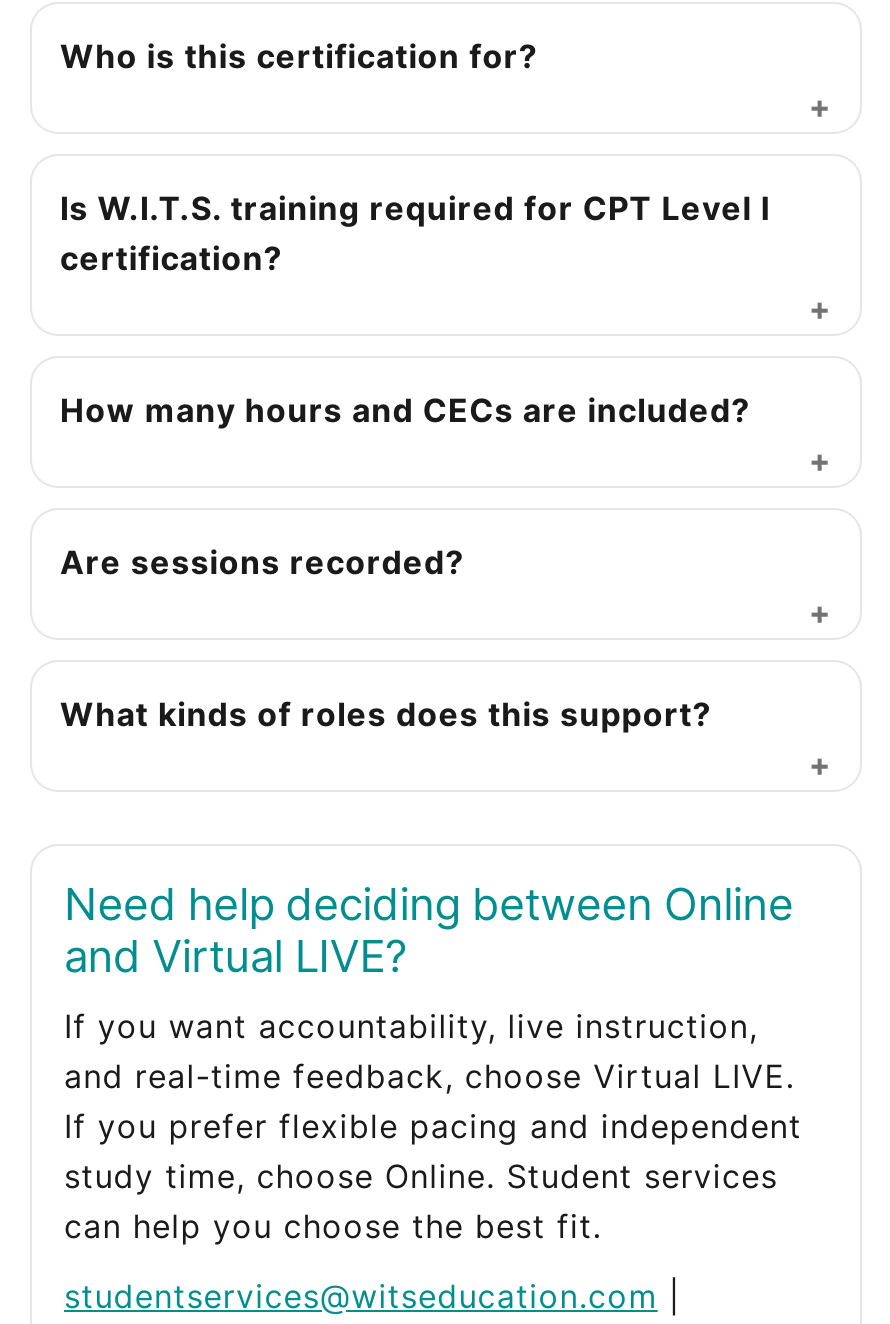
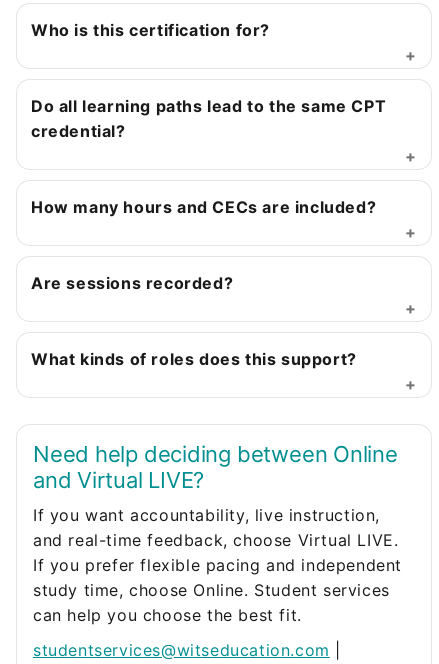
- Is W.I.T.S. training required for CPT Level I
- certification?
+ Do all learning paths lead to the same CPT
+ credential?
